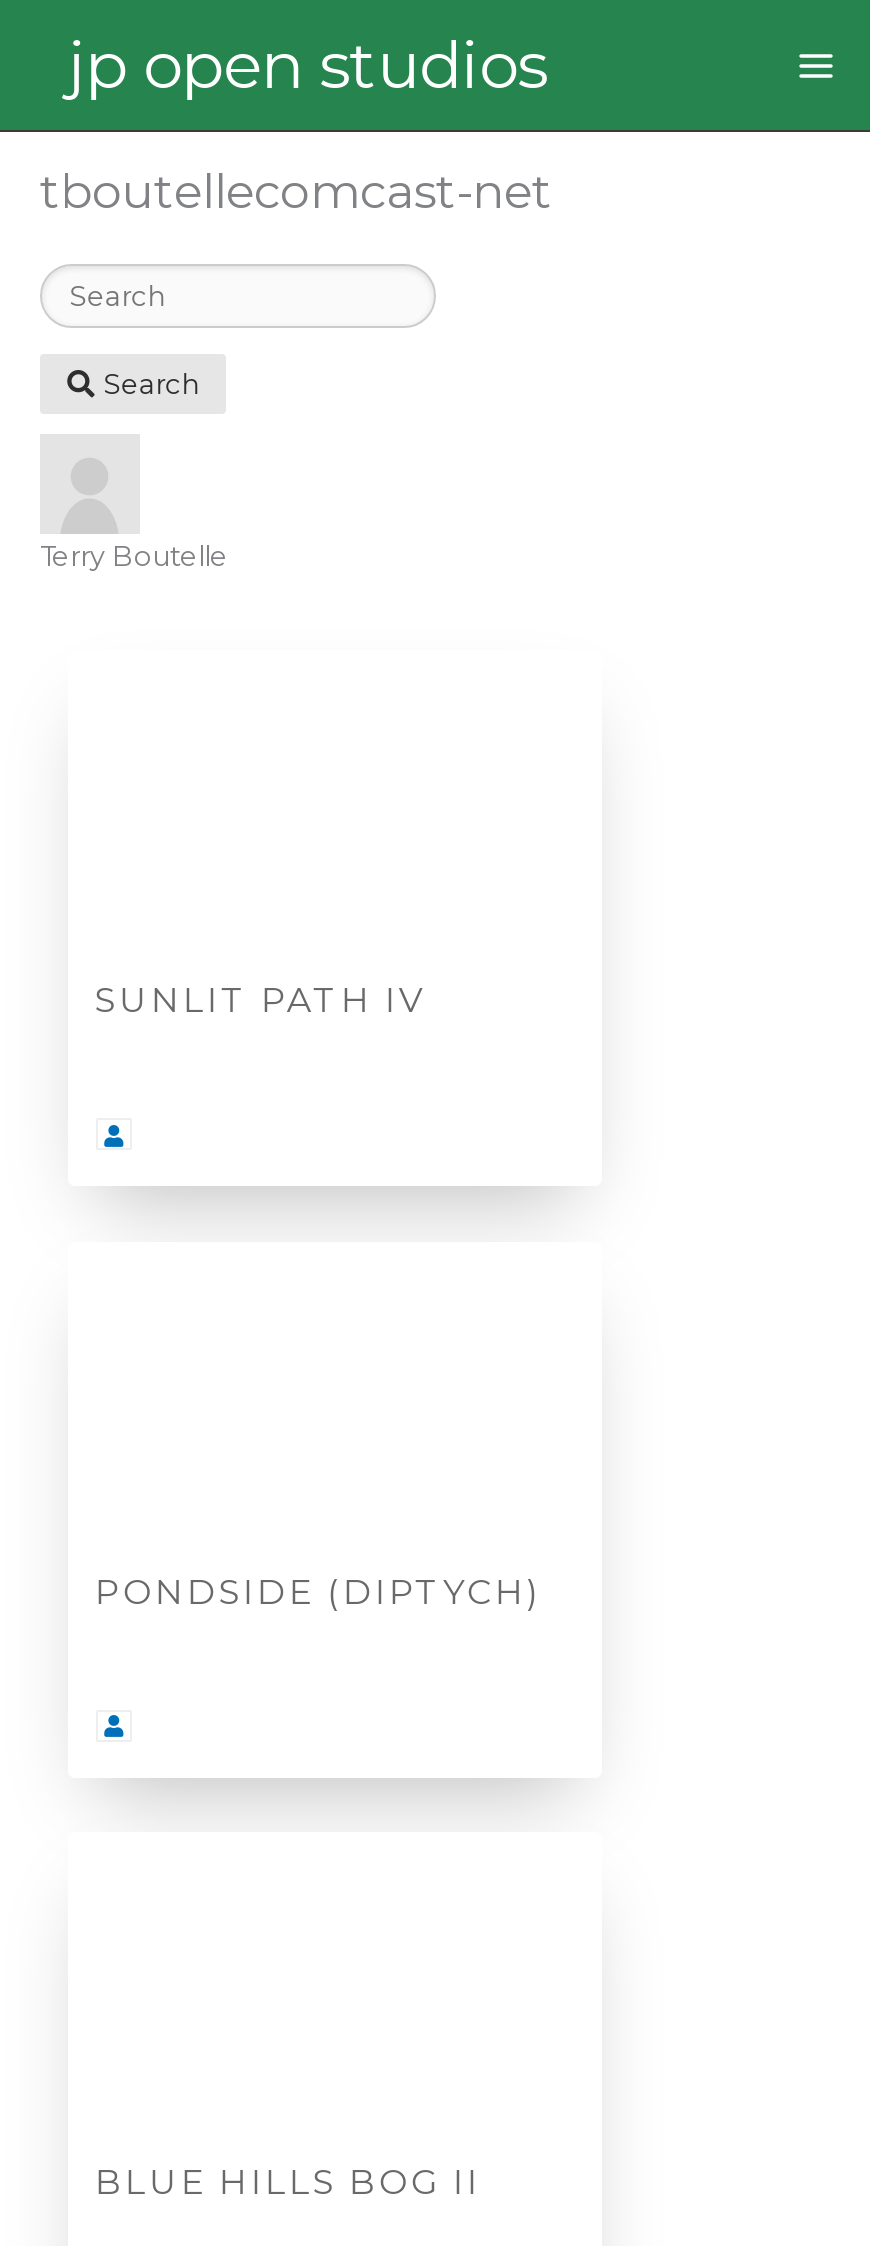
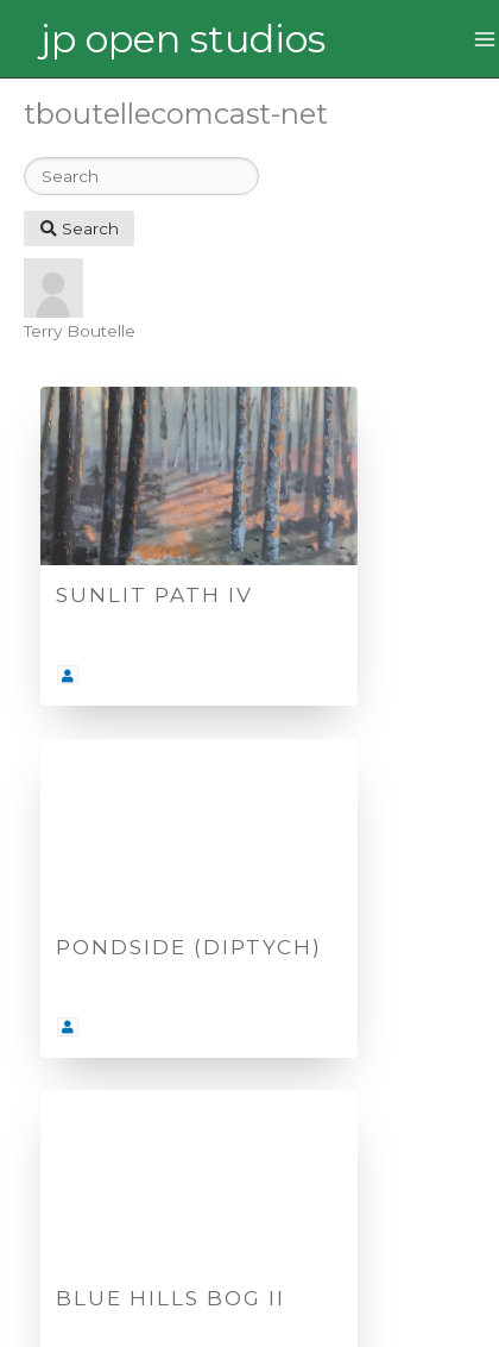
+ [image]
